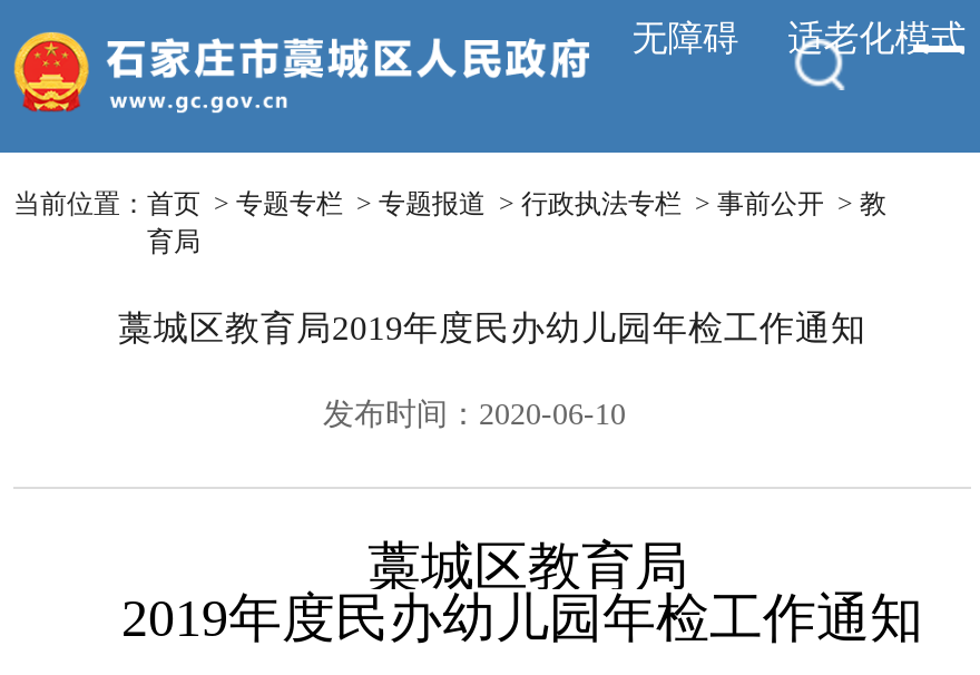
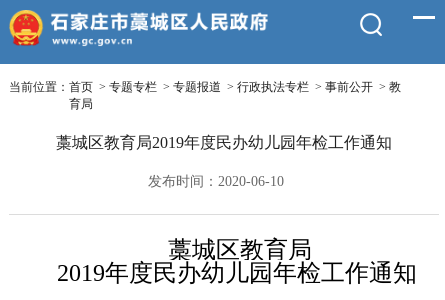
- 无障碍
- 适老化模式
